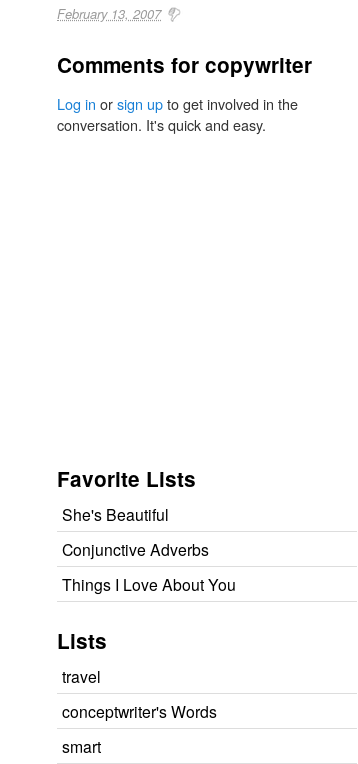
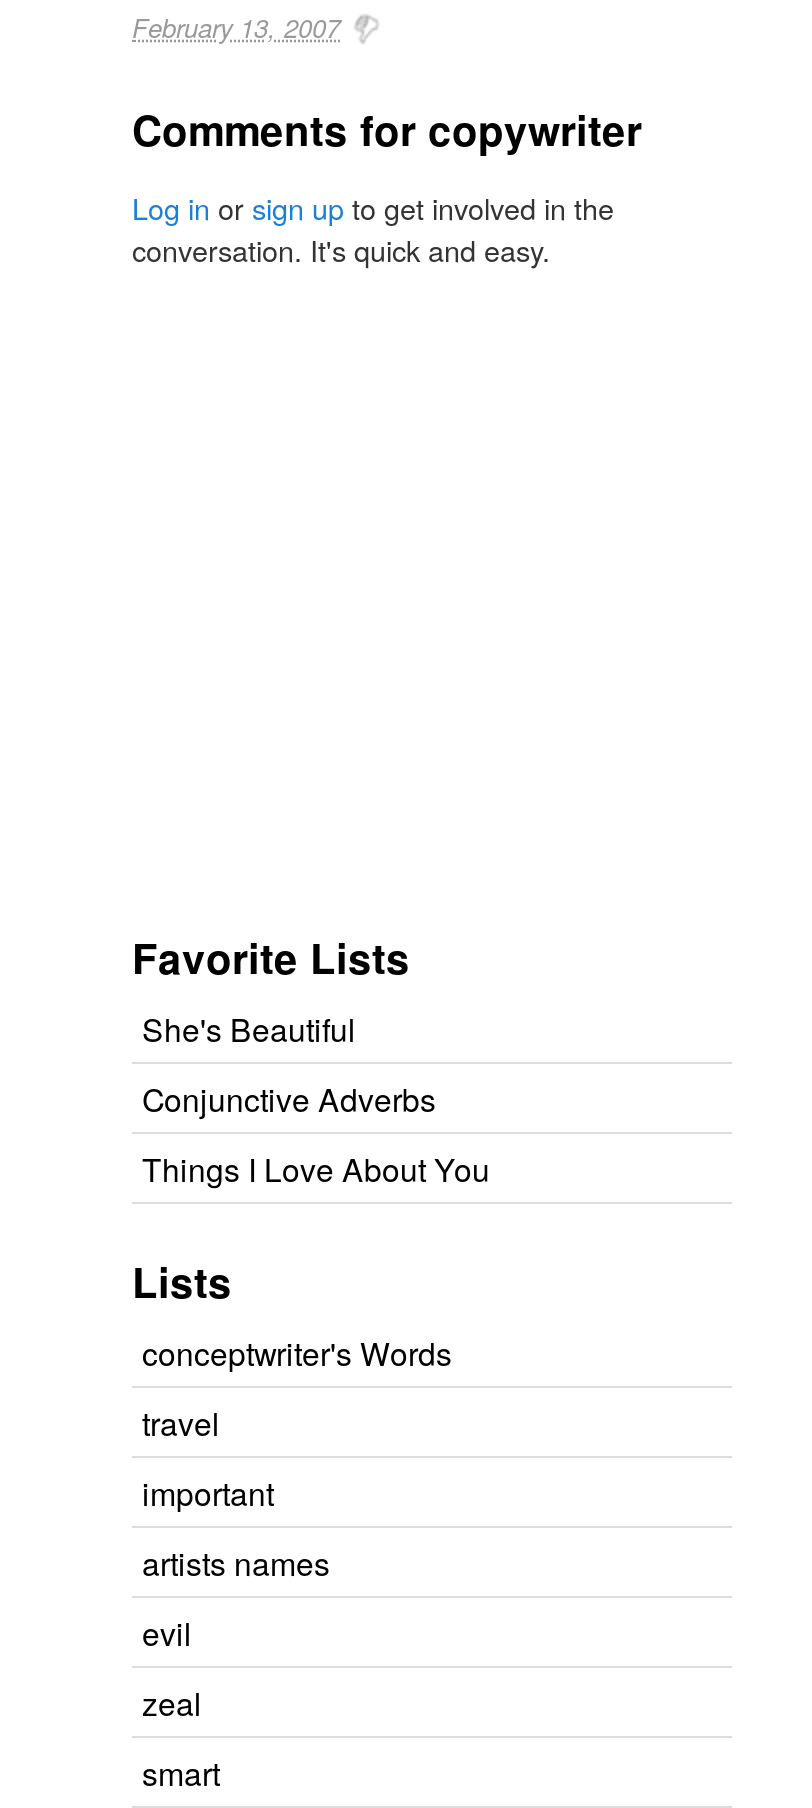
+ important
+ artists names
+ evil
+ zeal

moved up: conceptwriter's Words
